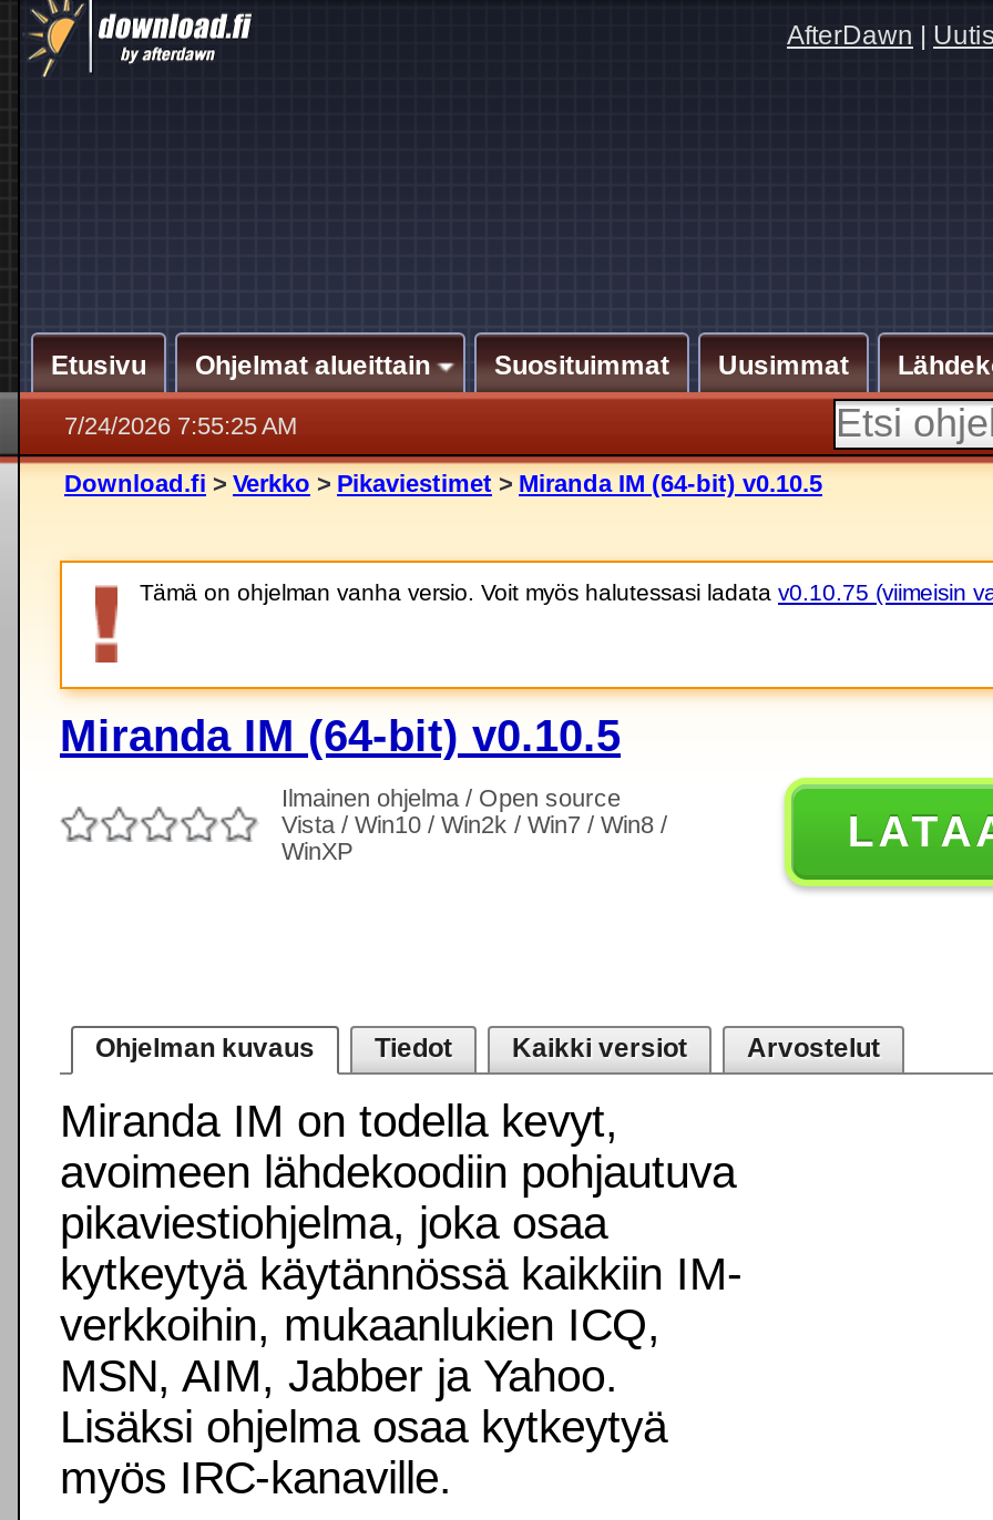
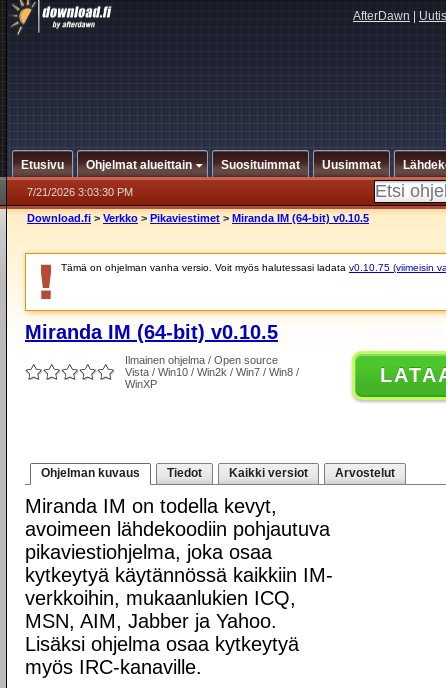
- 7/24/2026 7:55:25 AM
+ 7/21/2026 3:03:30 PM
